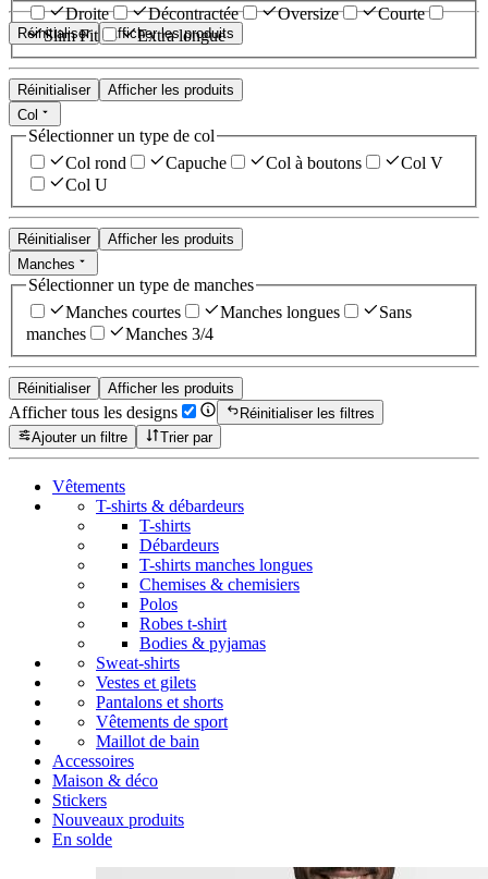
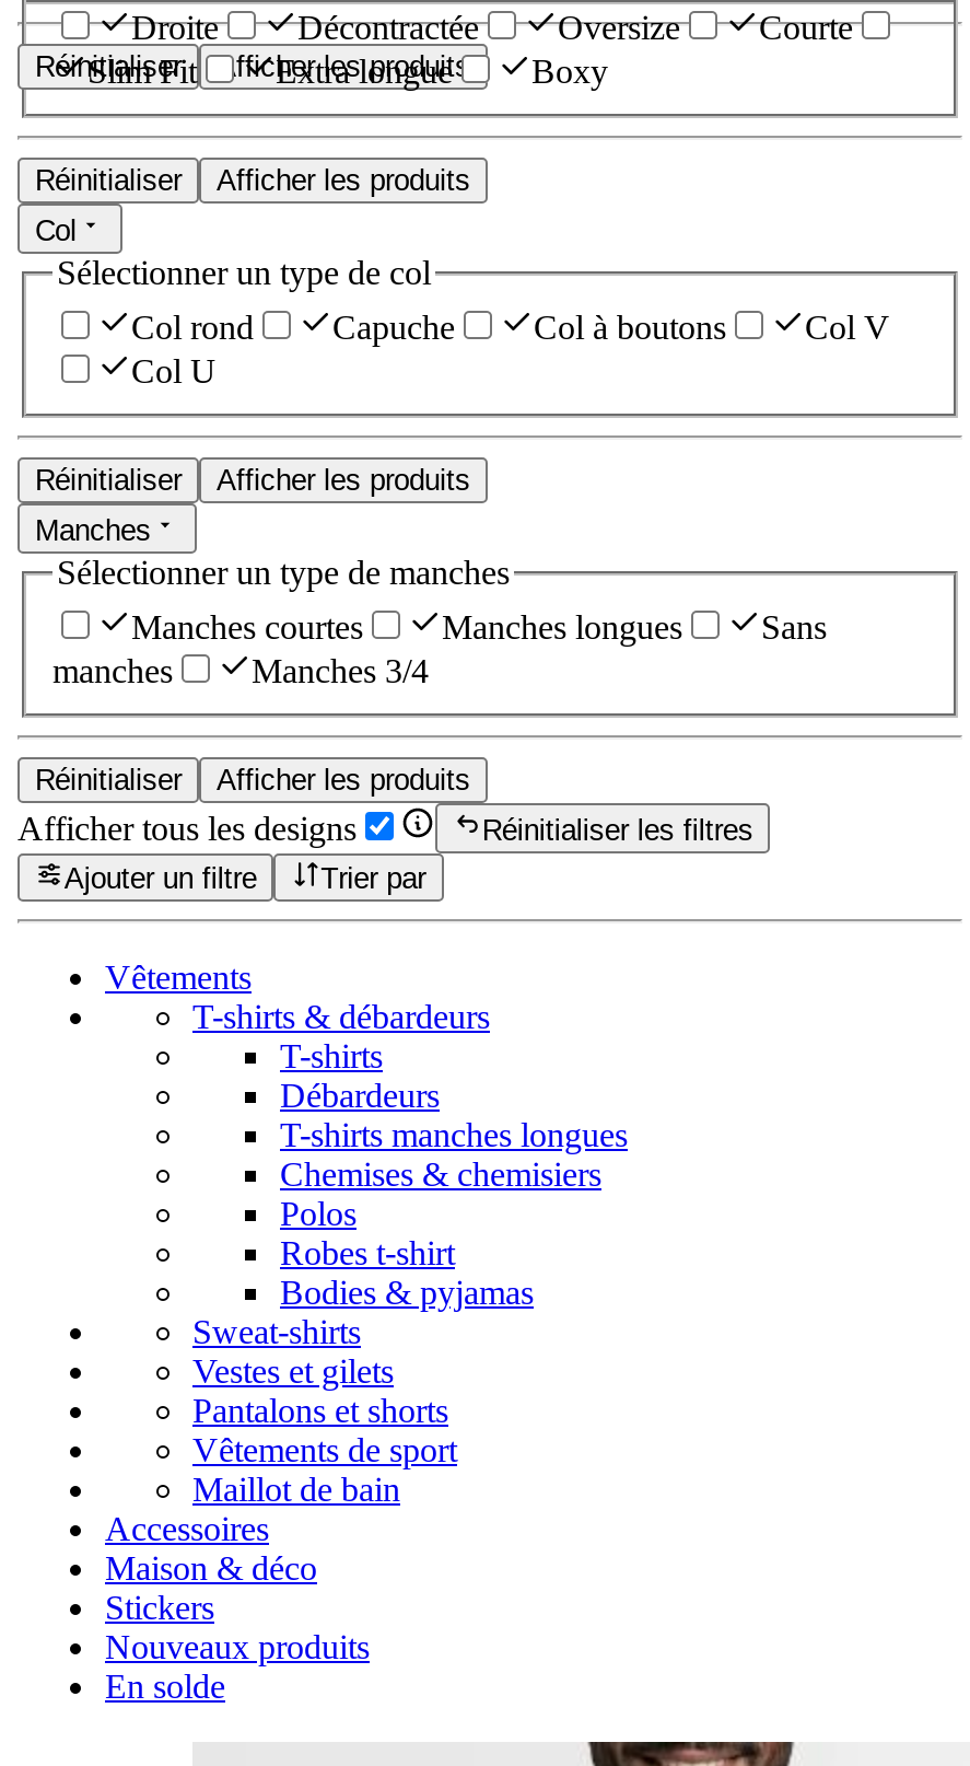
+ Boxy
